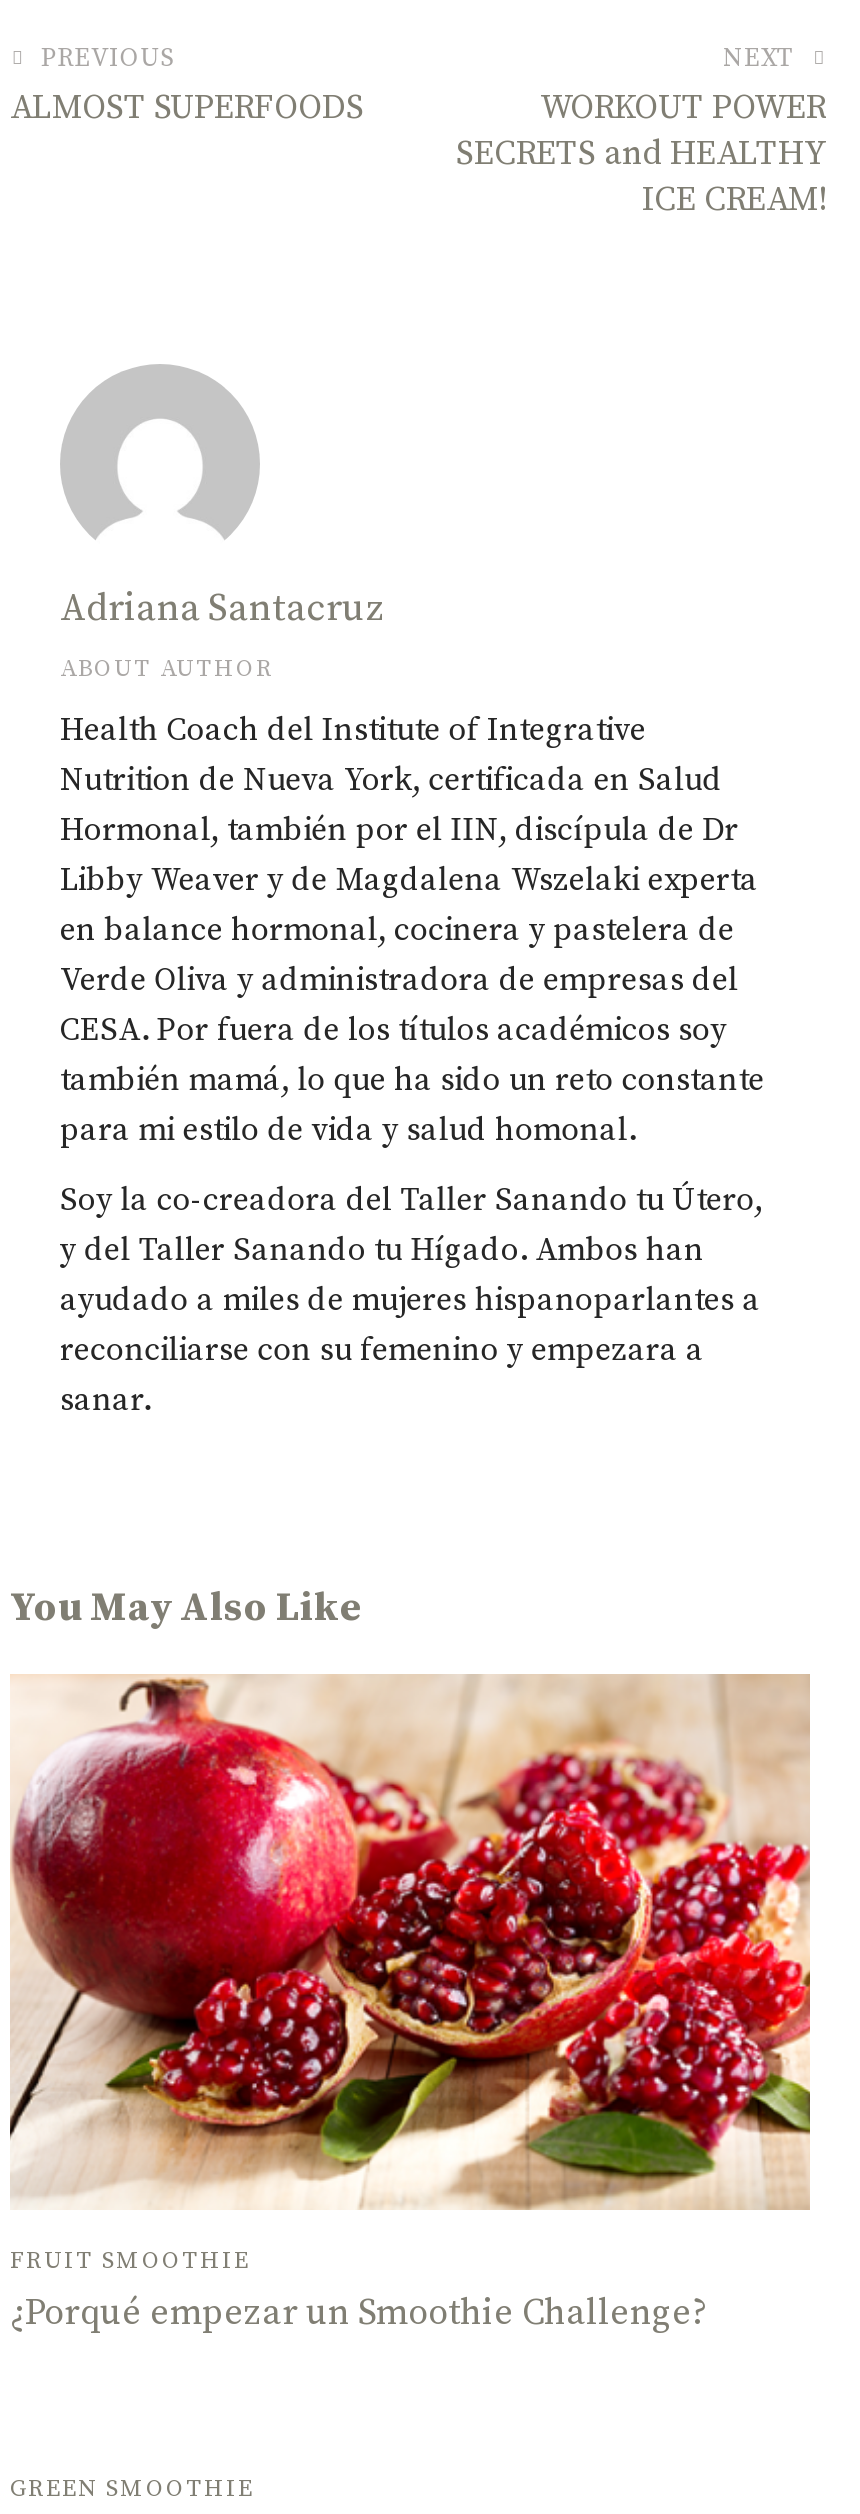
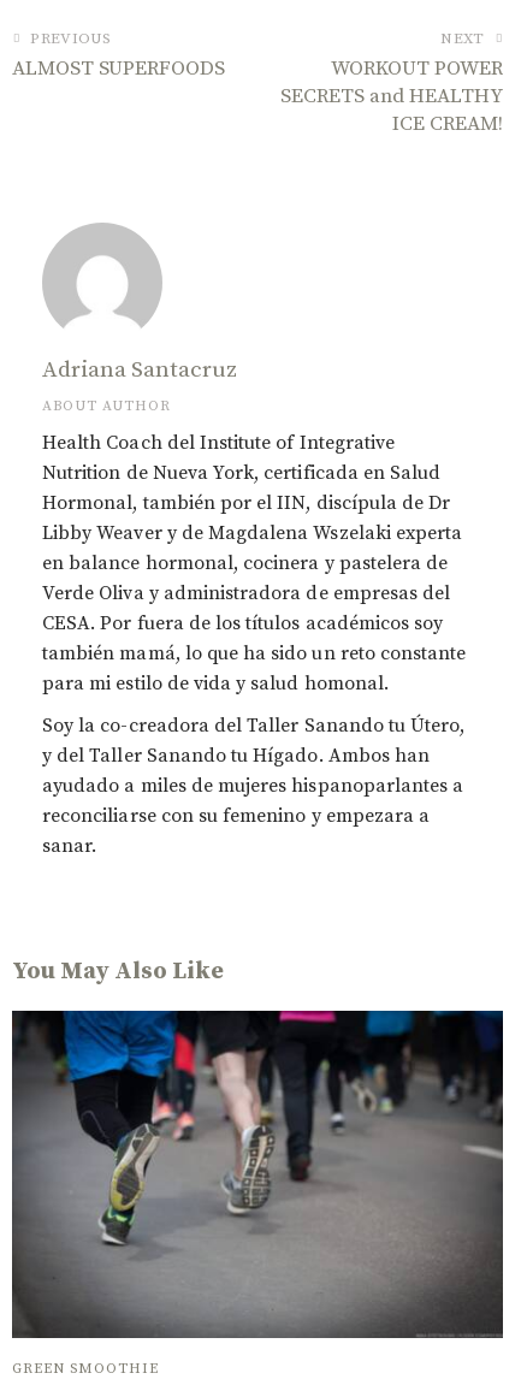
- [image]
+ [image]

- FRUIT SMOOTHIE
- ¿Porqué empezar un Smoothie Challenge?
